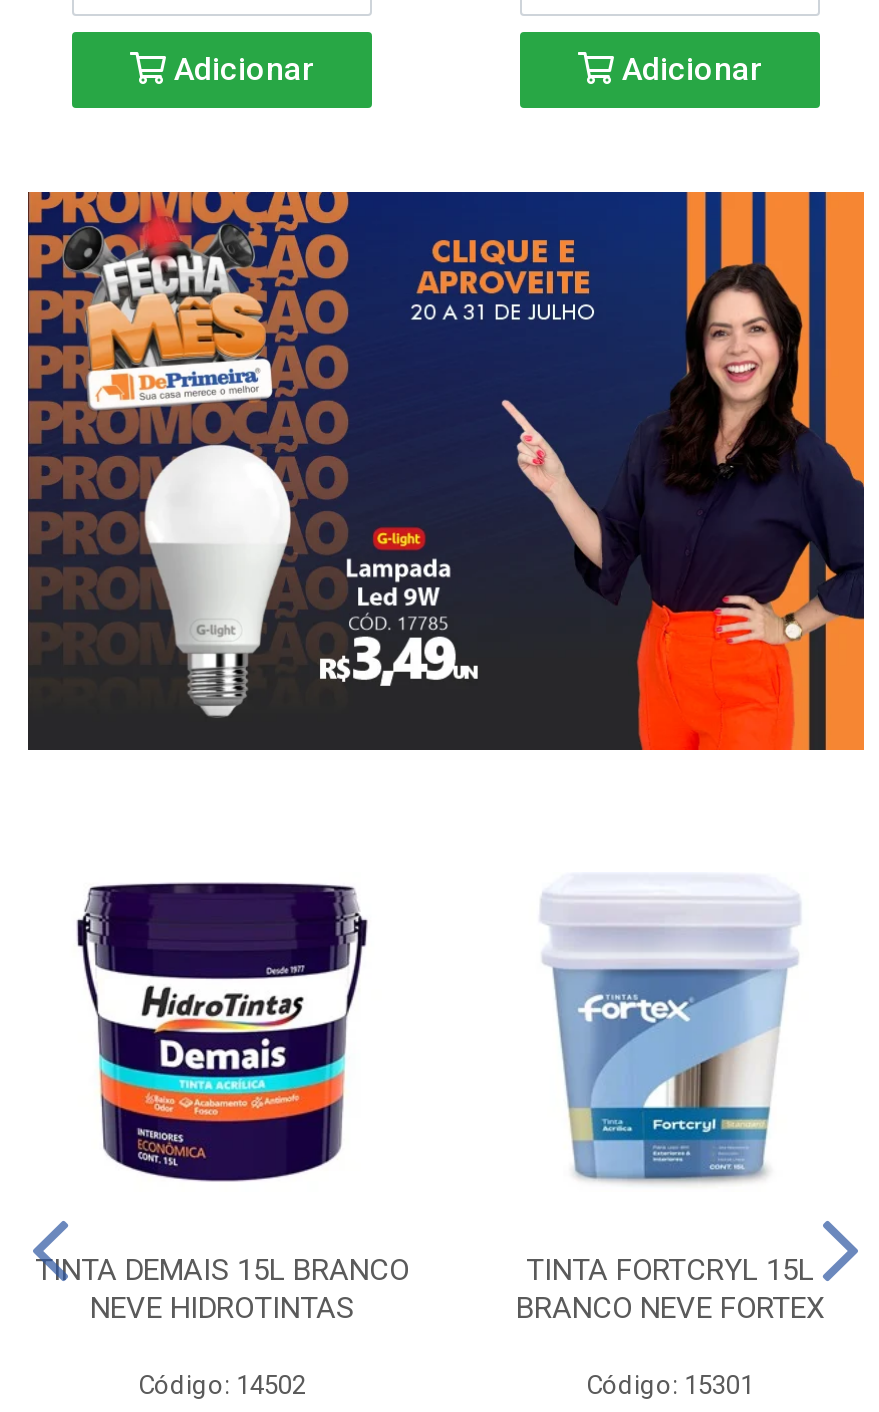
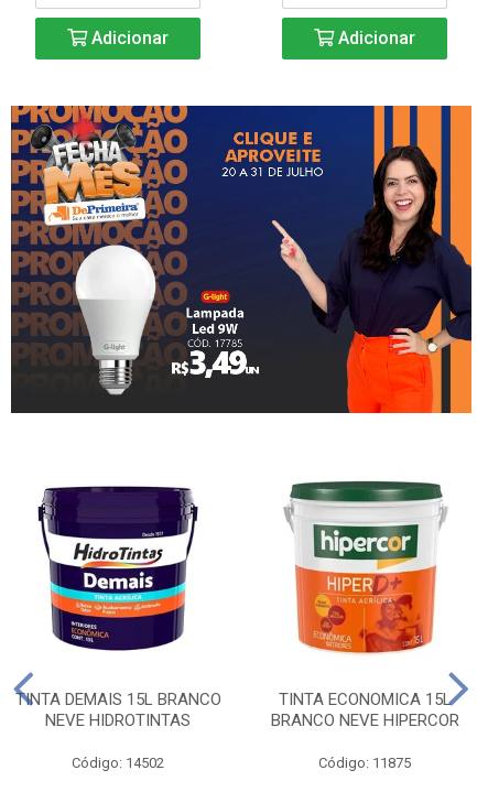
- [image]
- TINTA FORTCRYL 15L
+ [image]
+ TINTA ECONOMICA 15L

- BRANCO NEVE FORTEX
+ BRANCO NEVE HIPERCOR

- Código: 15301
+ Código: 11875
